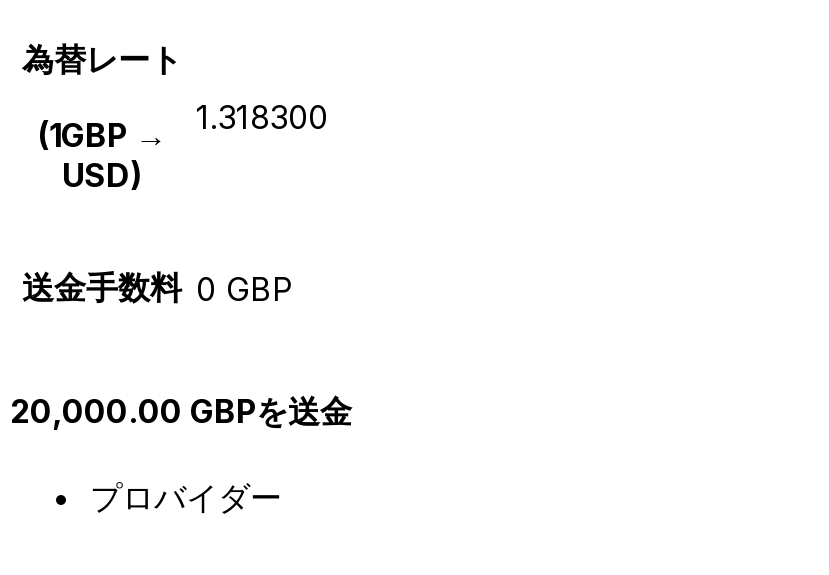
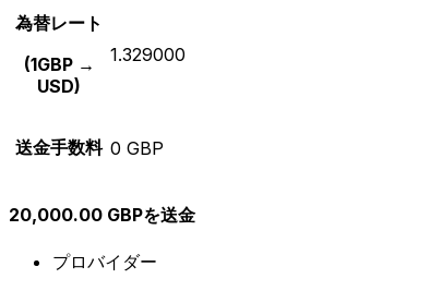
- 1.318300
+ 1.329000
